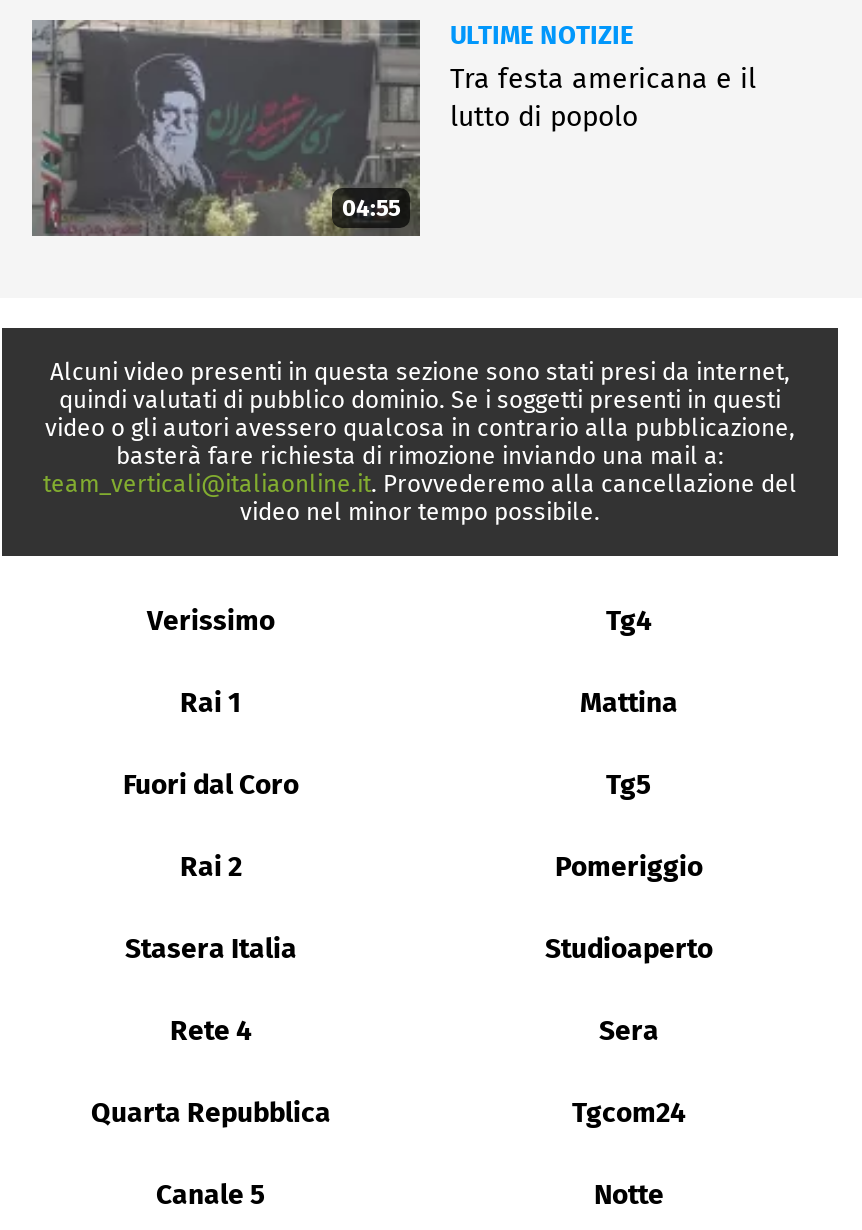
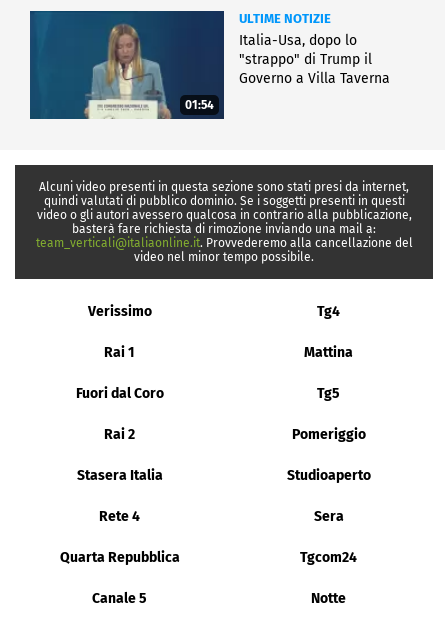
- [image]
- 04:55
+ [image]
+ 01:54

- Tra festa americana e il
- lutto di popolo
+ Italia-Usa, dopo lo
+ "strappo" di Trump il
+ Governo a Villa Taverna
